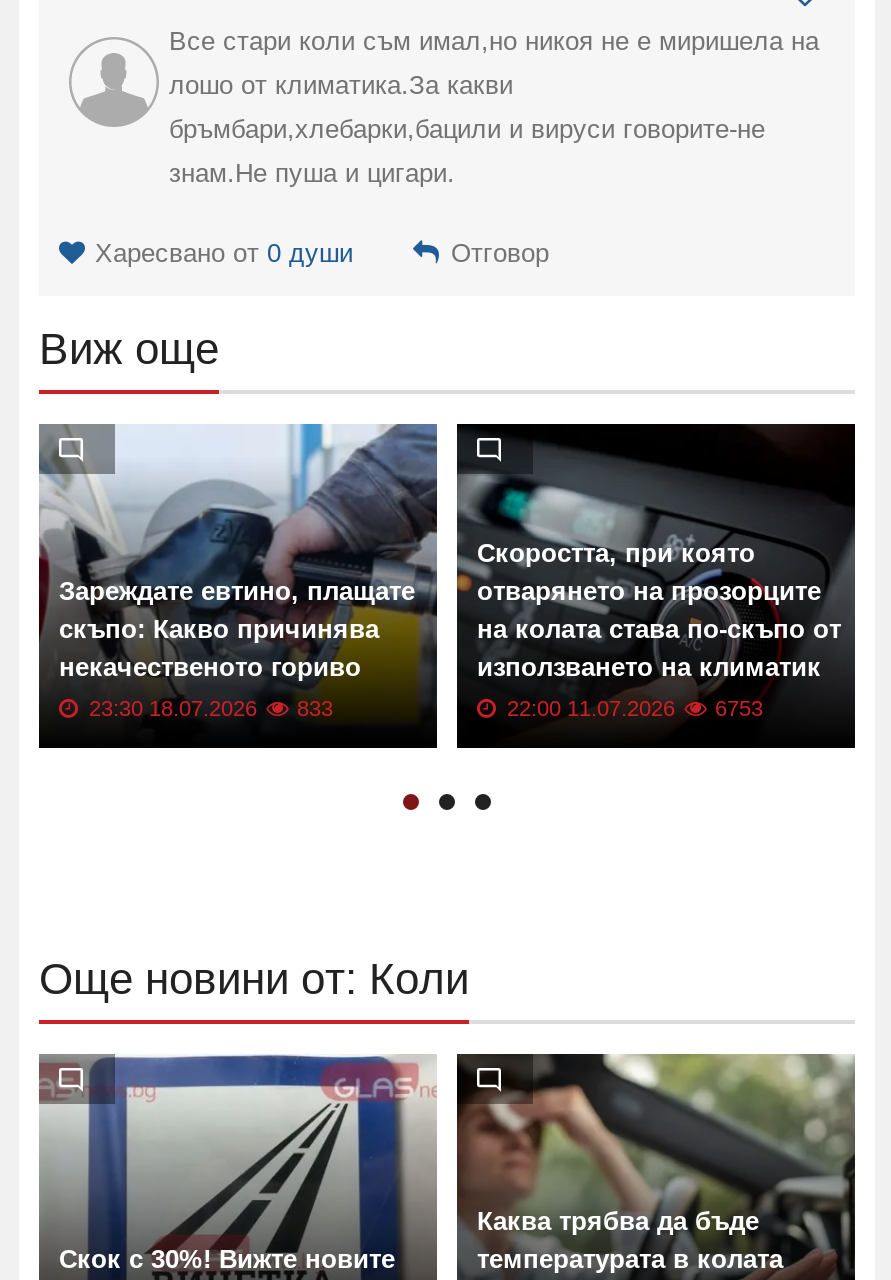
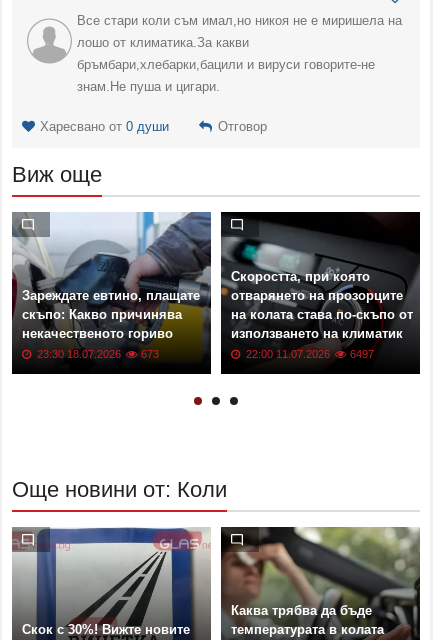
- 23:30 18.07.2026 833
+ 23:30 18.07.2026 673

- 22:00 11.07.2026 6753
+ 22:00 11.07.2026 6497
